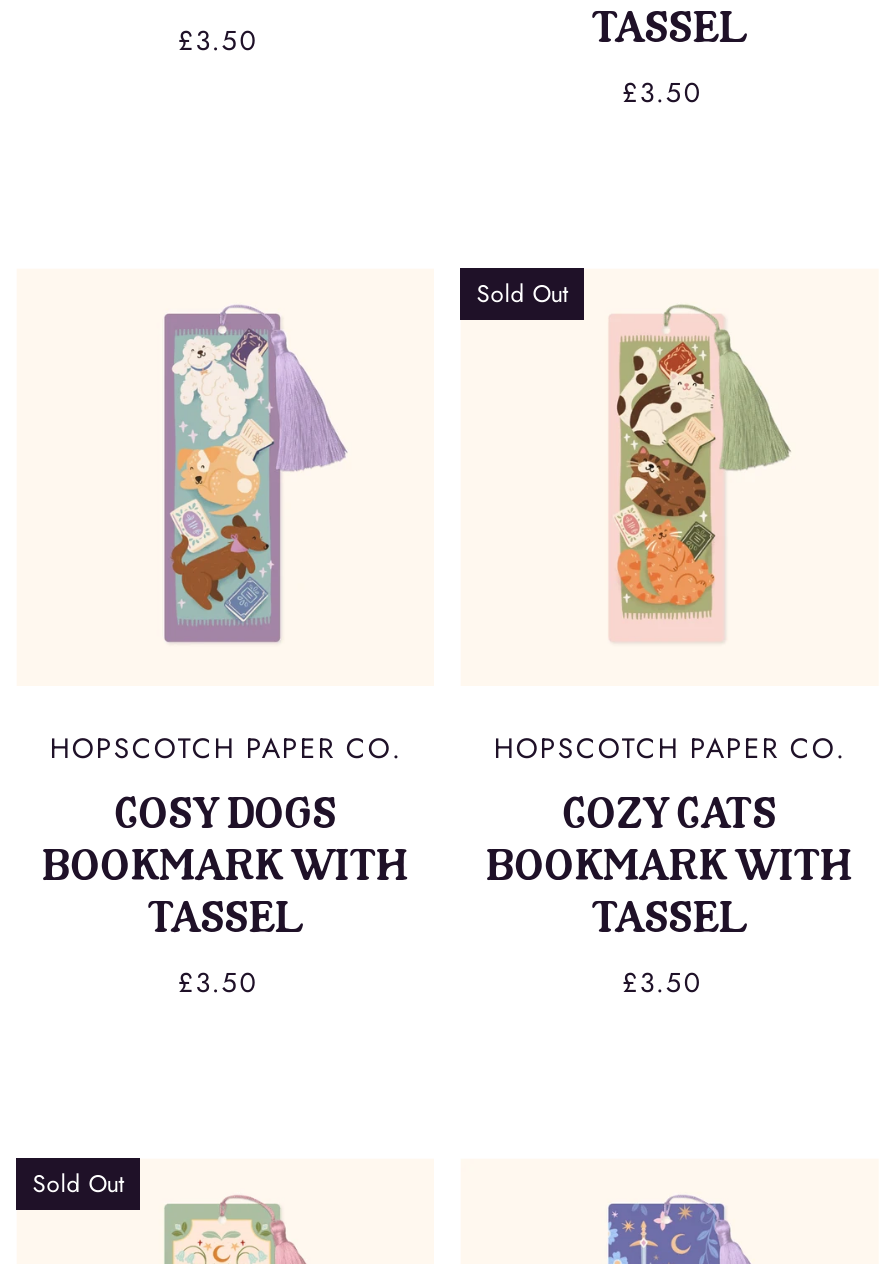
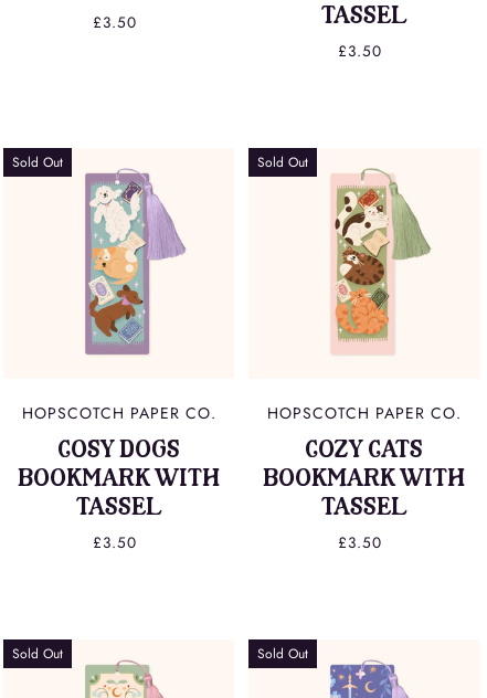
+ Sold Out

+ Sold Out
